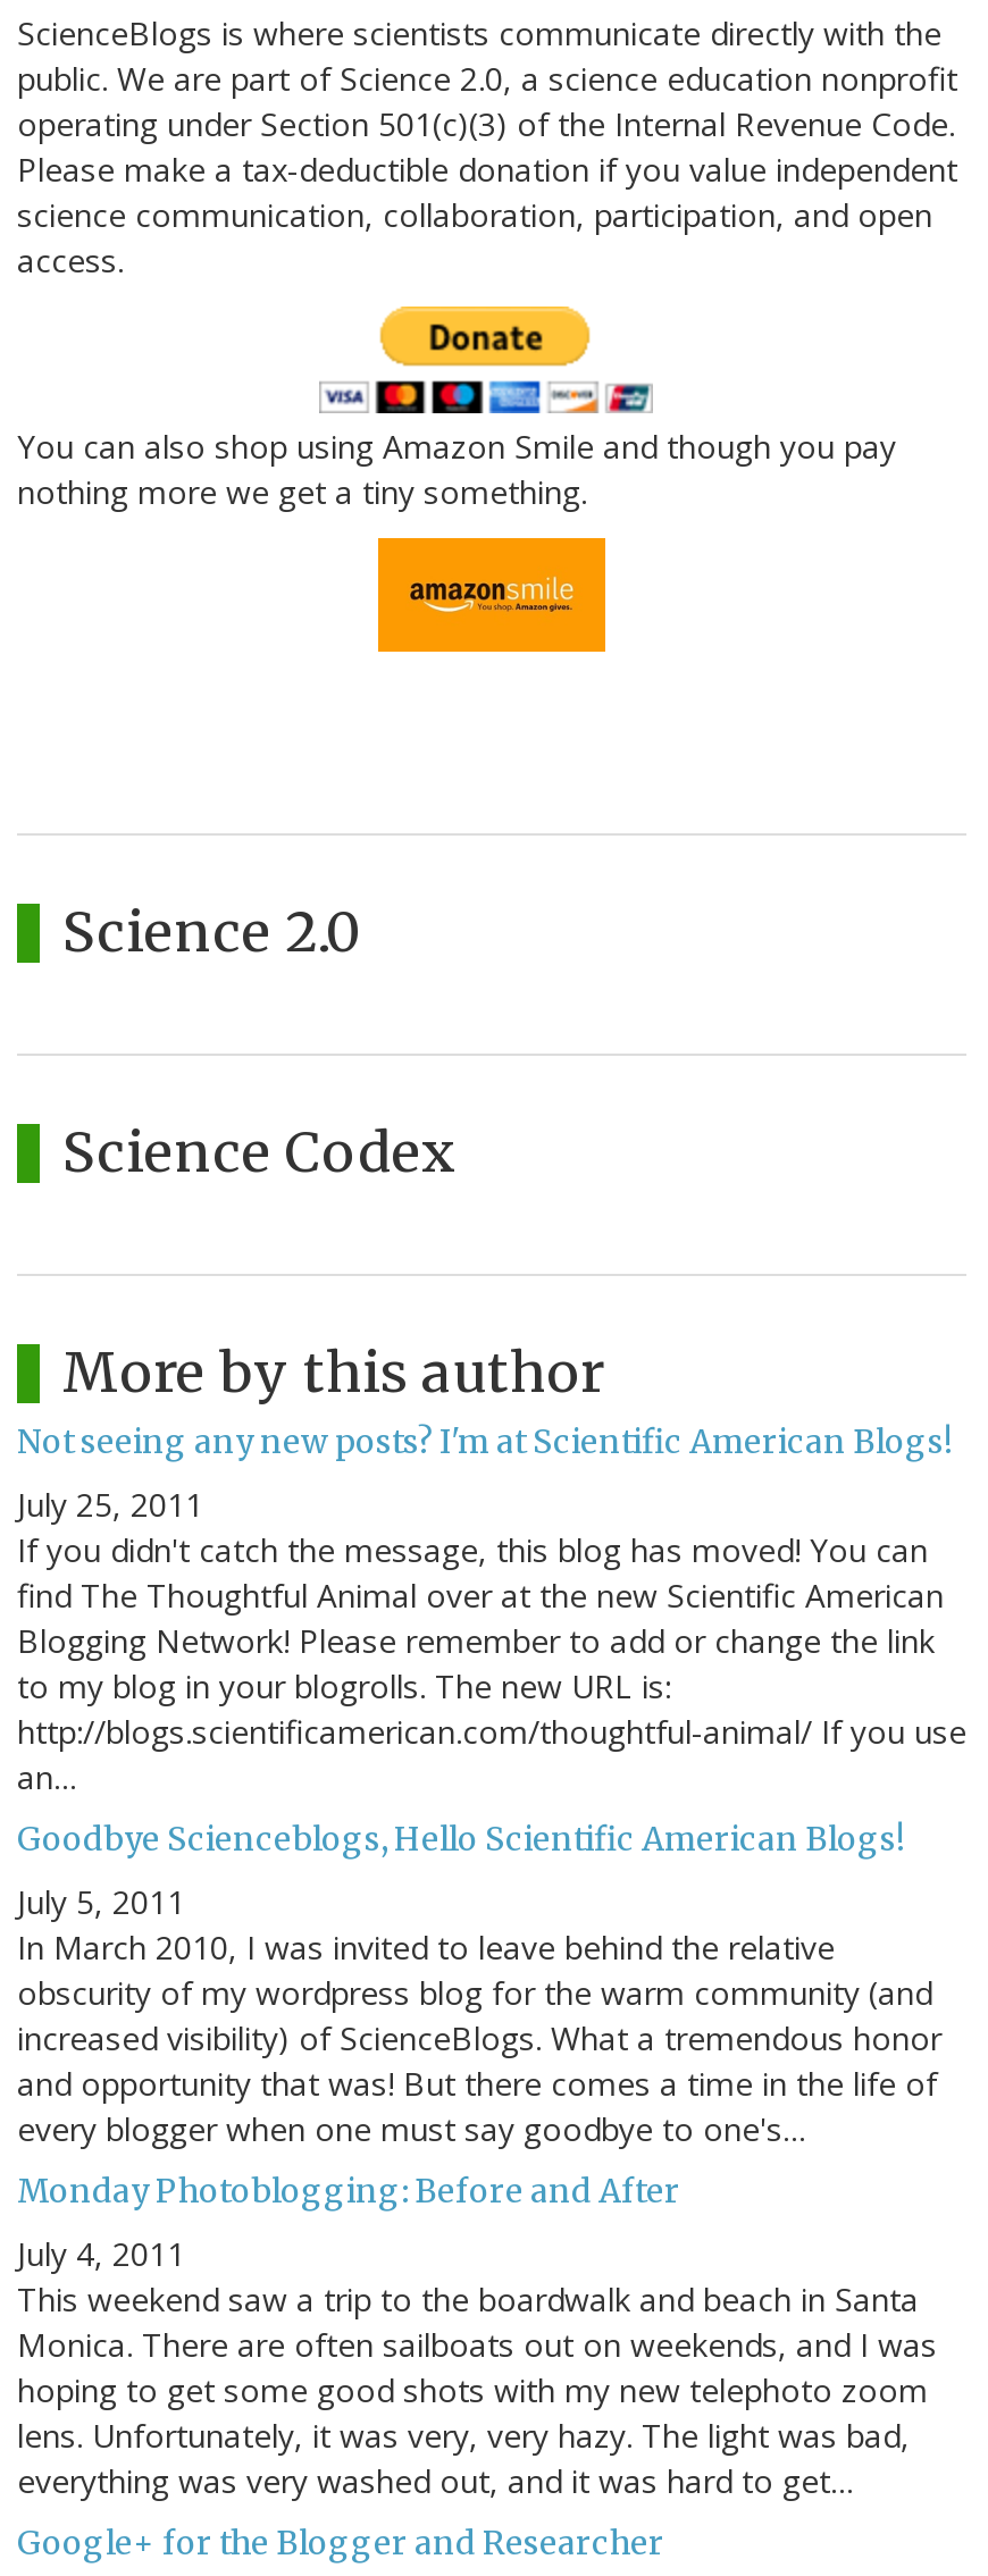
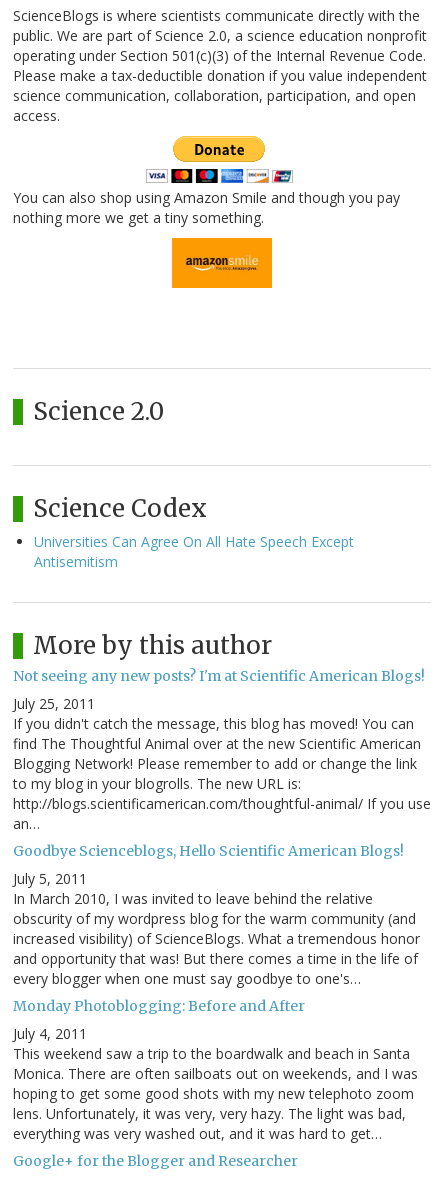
+ Universities Can Agree On All Hate Speech Except
+ Antisemitism
